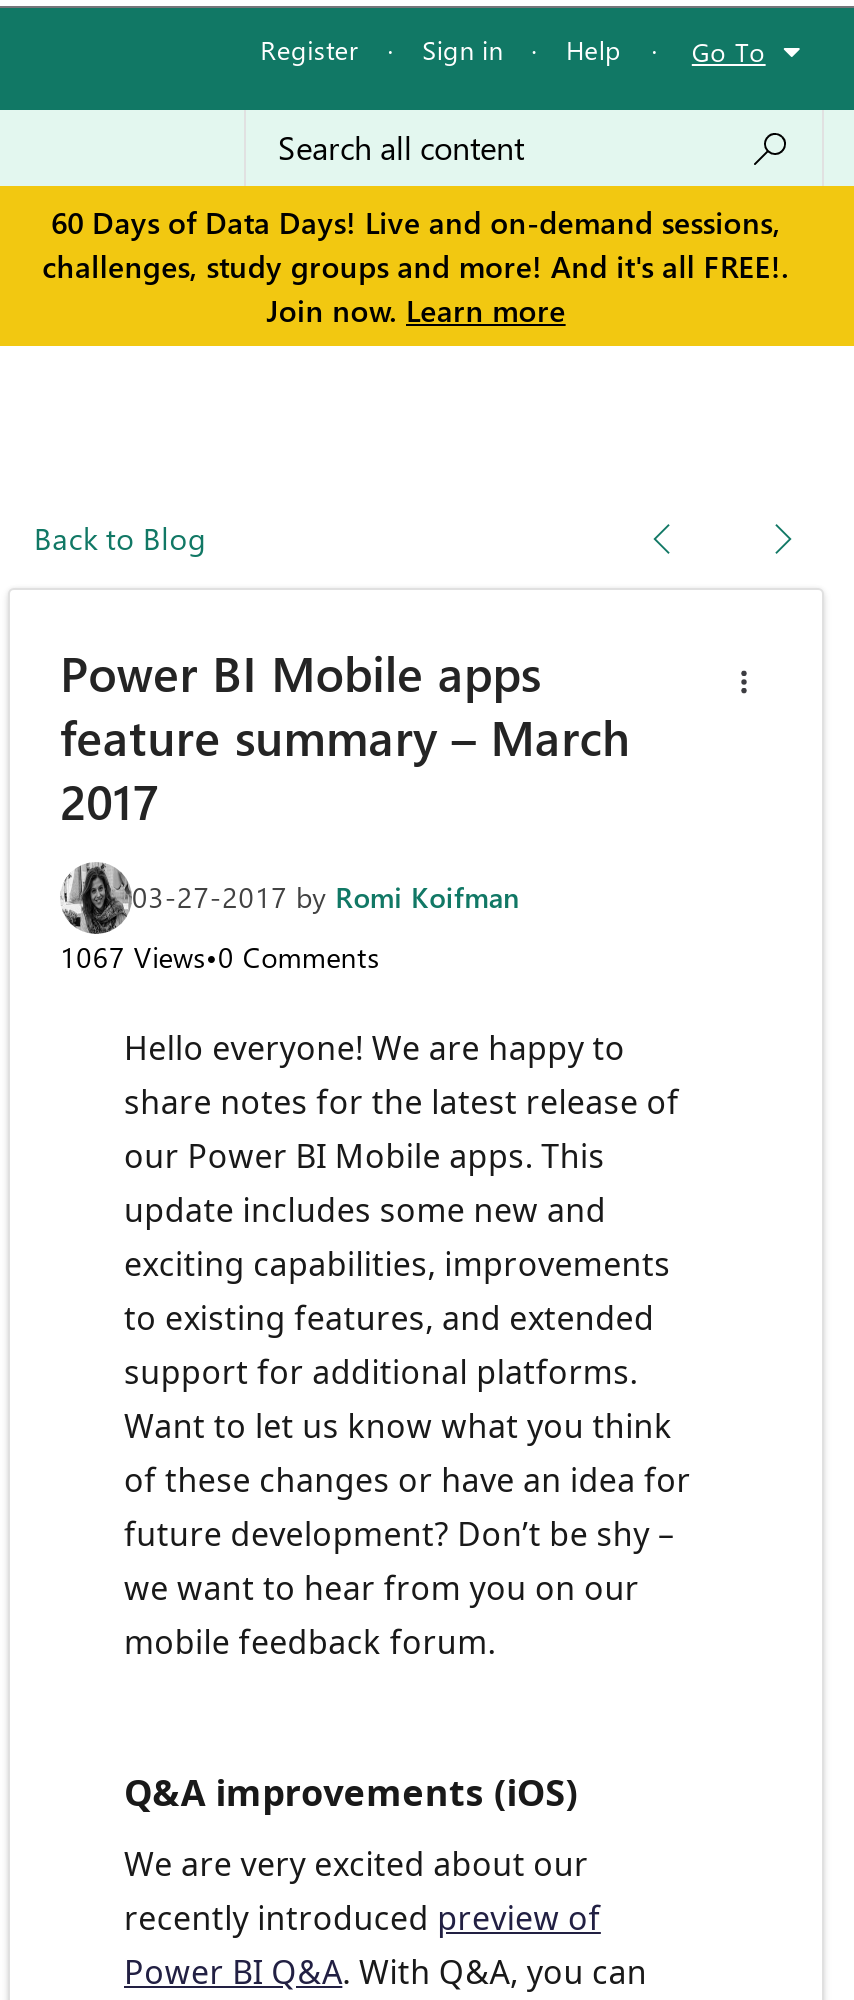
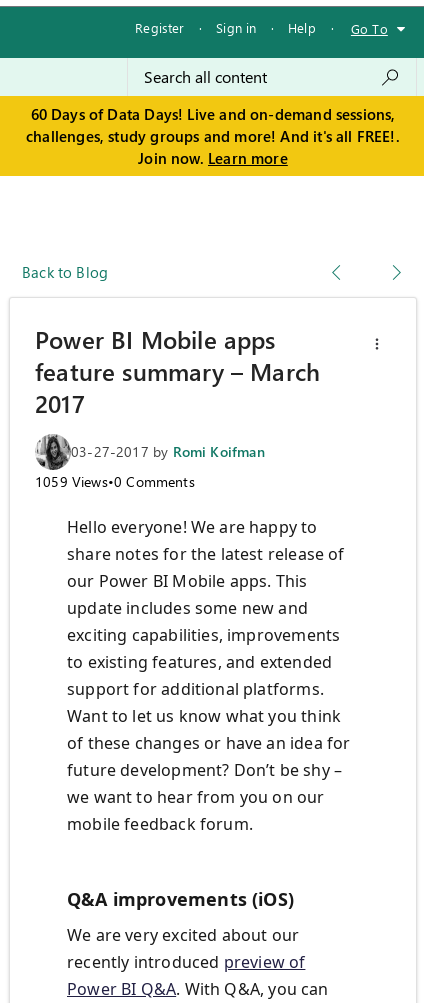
- 1067 Views•0 Comments
+ 1059 Views•0 Comments
